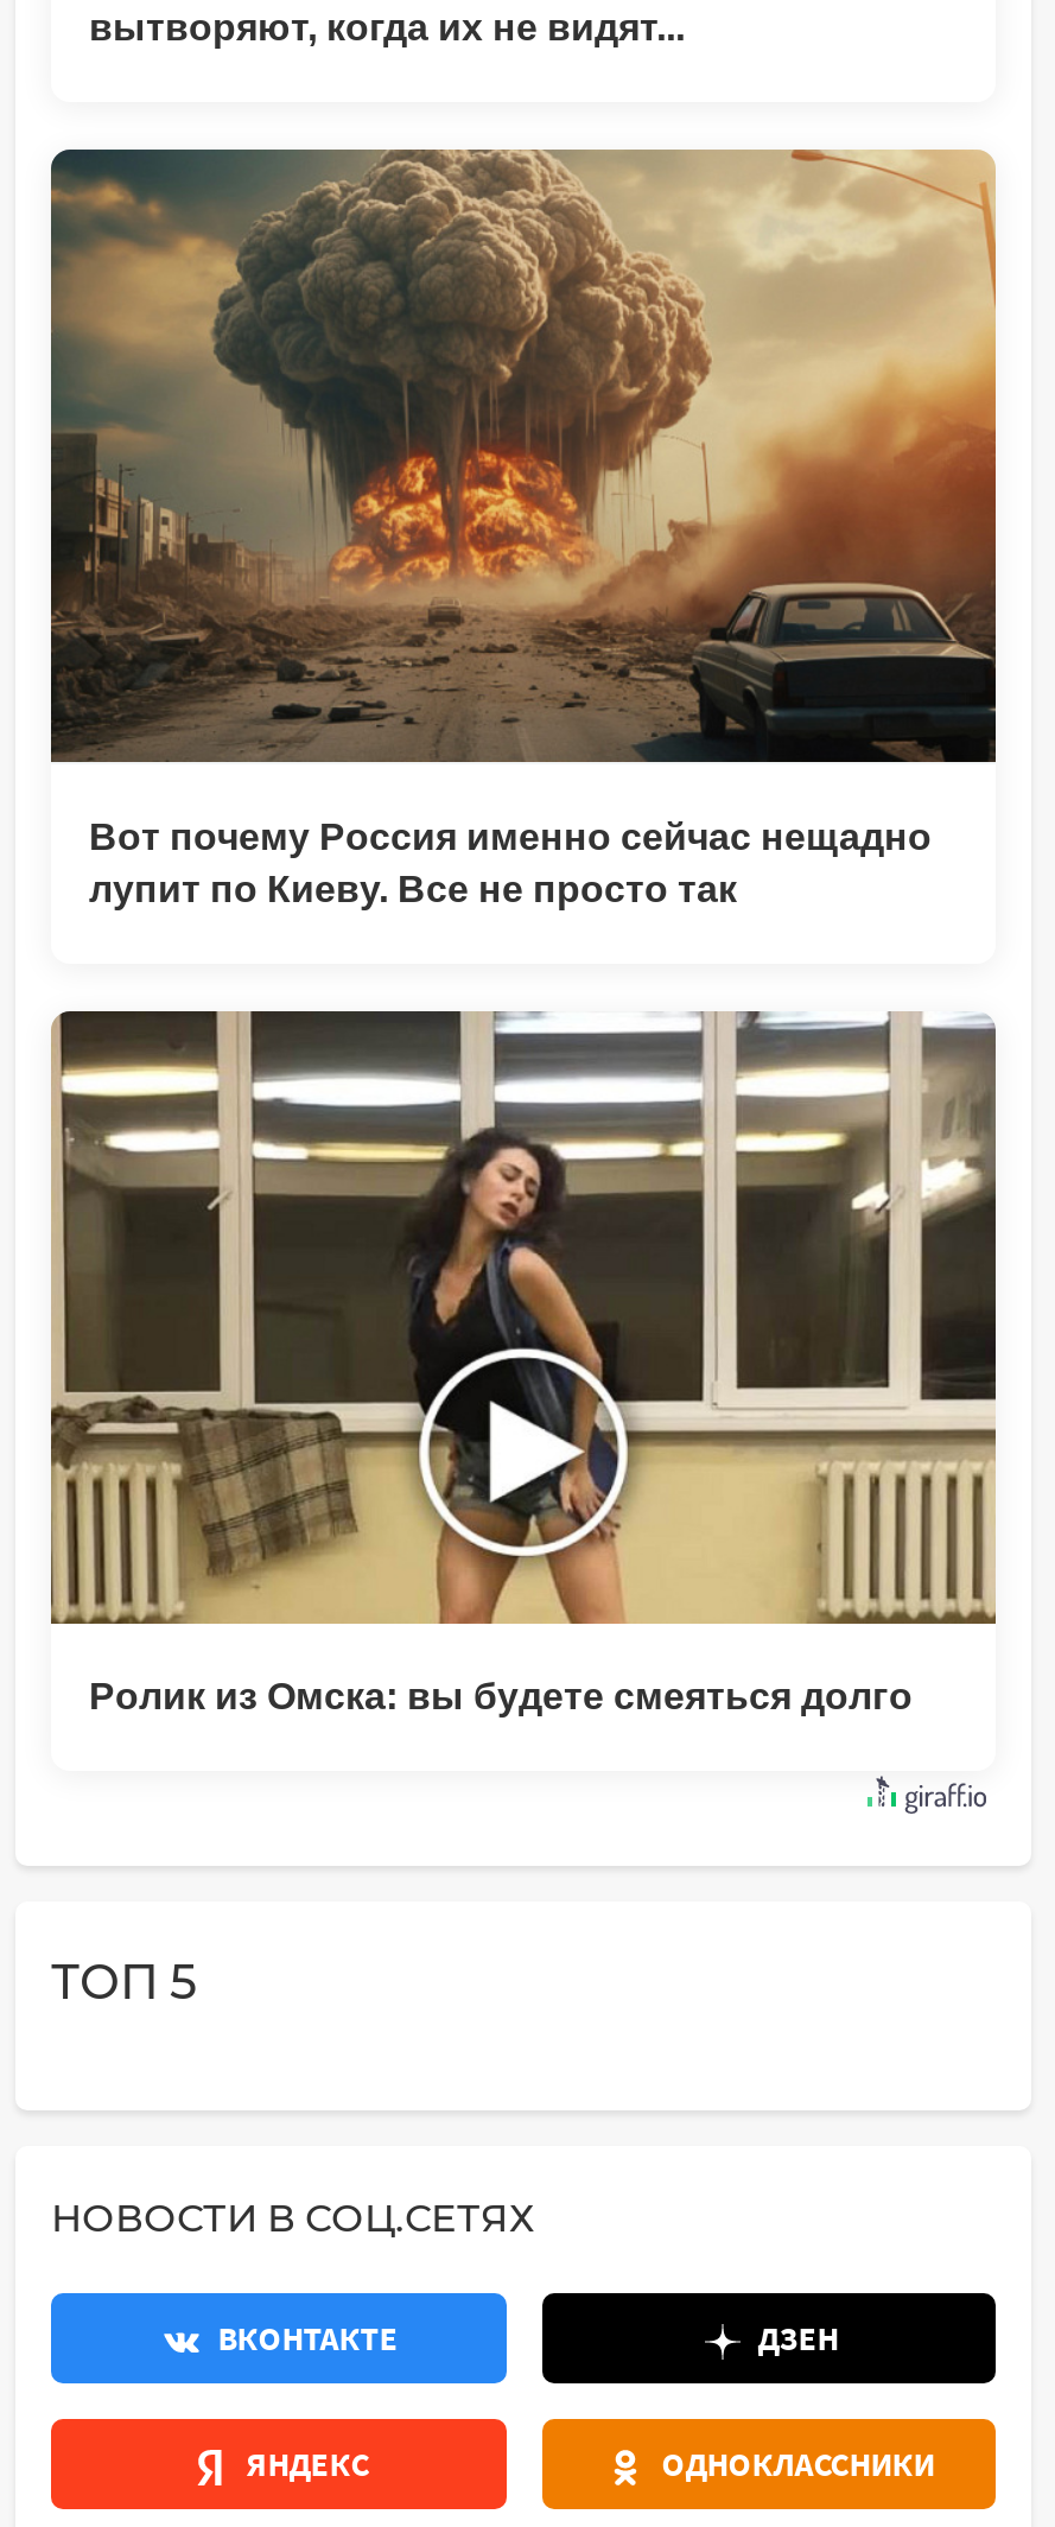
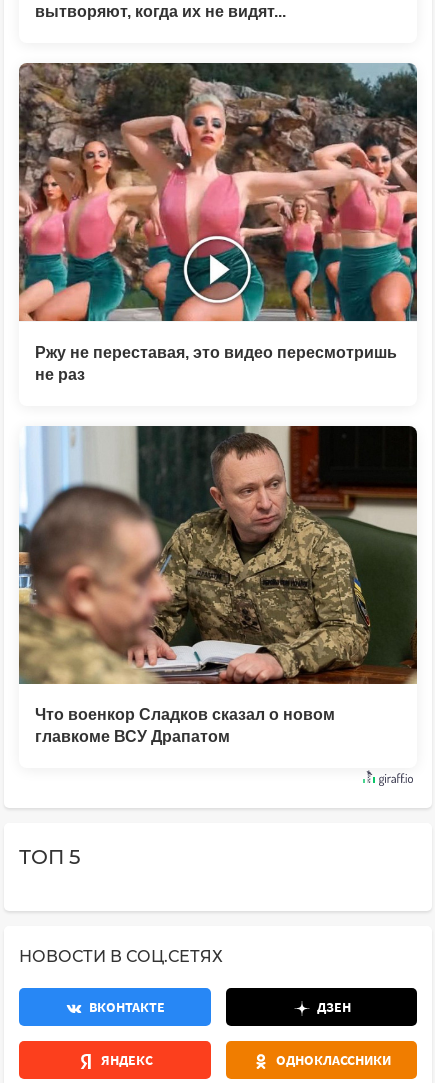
- [image]
- Вот почему Россия именно сейчас нещадно
- лупит по Киеву. Все не просто так
+ [image]
+ Ржу не переставая, это видео пересмотришь
+ не раз

- [image]
- Ролик из Омска: вы будете смеяться долго
+ [image]
+ Что военкор Сладков сказал о новом
+ главкоме ВСУ Драпатом
